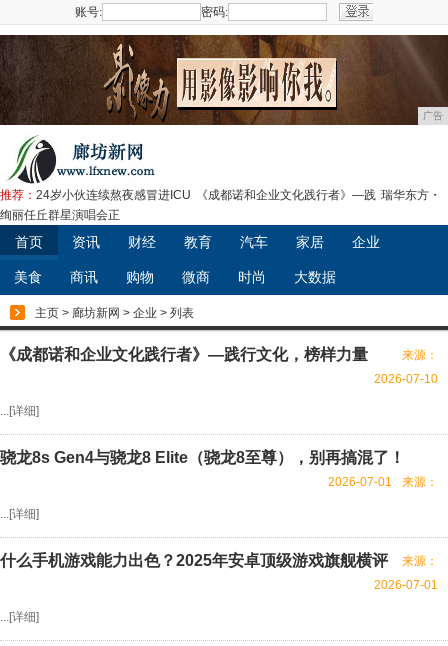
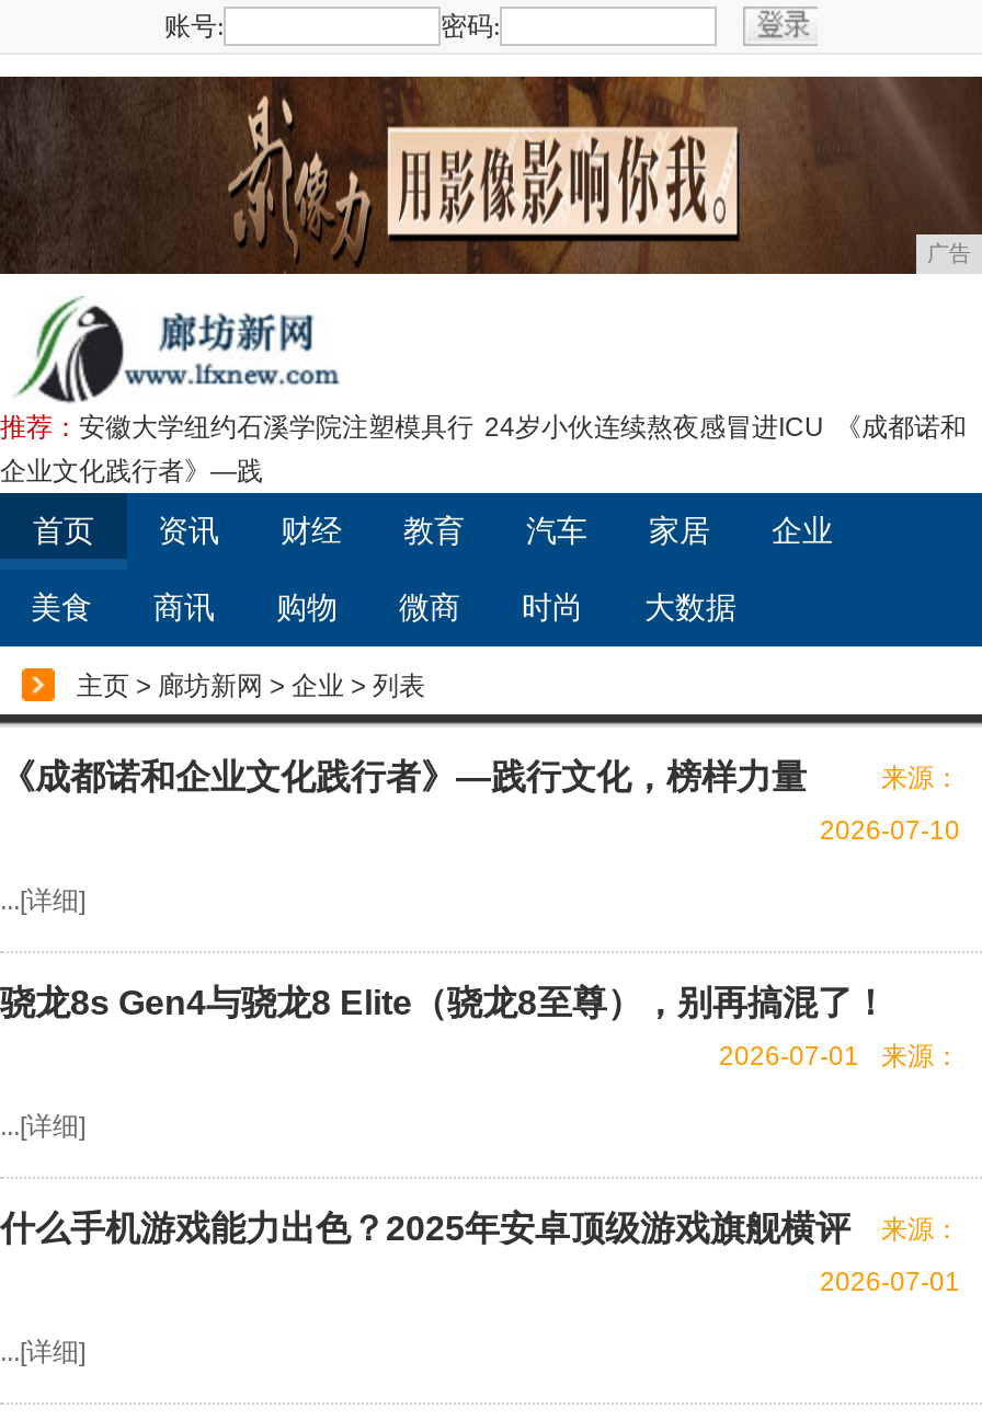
- 推荐：24岁小伙连续熬夜感冒进ICU 《成都诺和企业文化践行者》—践 瑞华东方・
- 绚丽任丘群星演唱会正
+ 推荐：安徽大学纽约石溪学院注塑模具行 24岁小伙连续熬夜感冒进ICU 《成都诺和
+ 企业文化践行者》—践
